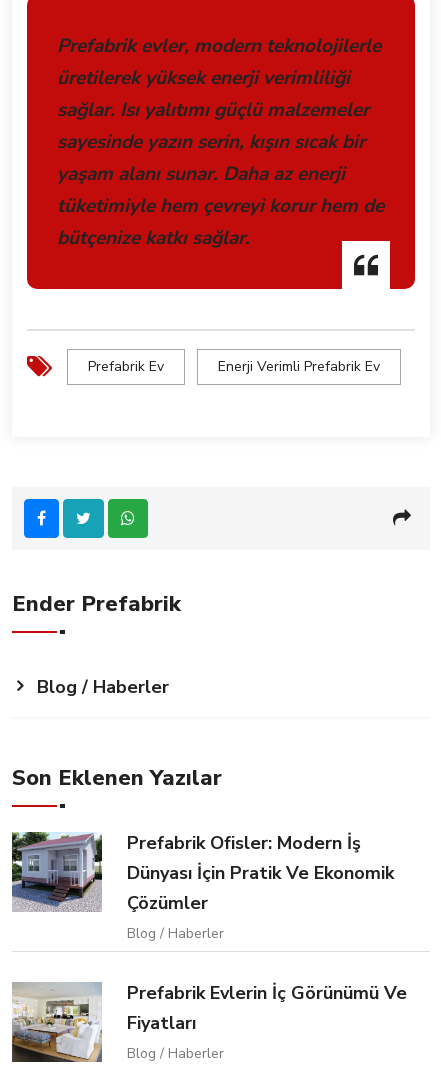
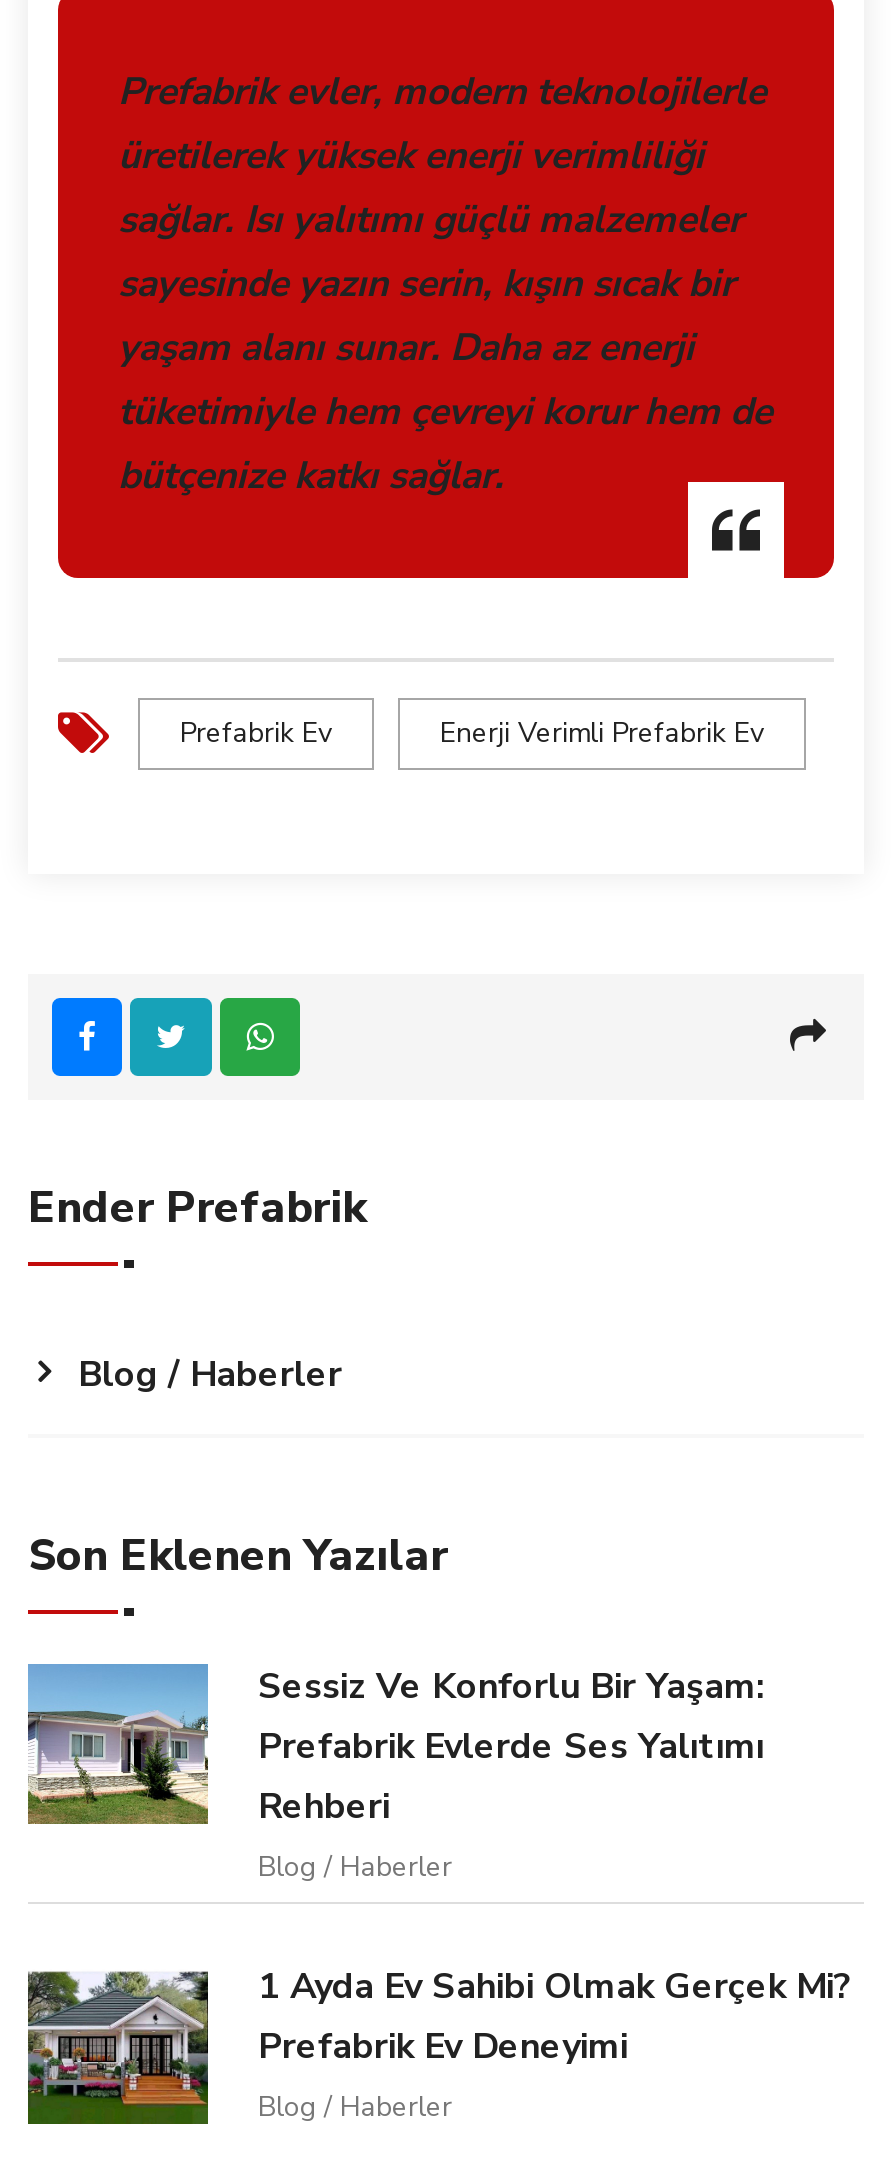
- [image]
- Prefabrik Ofisler: Modern İş
- Dünyası İçin Pratik Ve Ekonomik
- Çözümler
+ [image]
+ Sessiz Ve Konforlu Bir Yaşam:
+ Prefabrik Evlerde Ses Yalıtımı
+ Rehberi

- [image]
- Prefabrik Evlerin İç Görünümü Ve
- Fiyatları
+ [image]
+ 1 Ayda Ev Sahibi Olmak Gerçek Mi?
+ Prefabrik Ev Deneyimi
